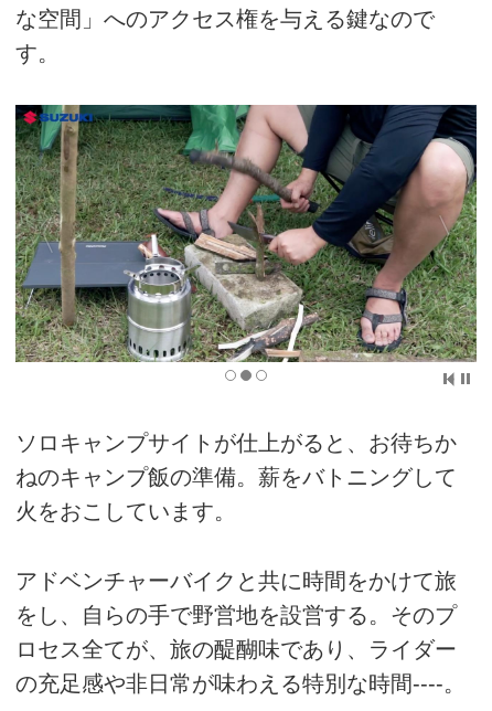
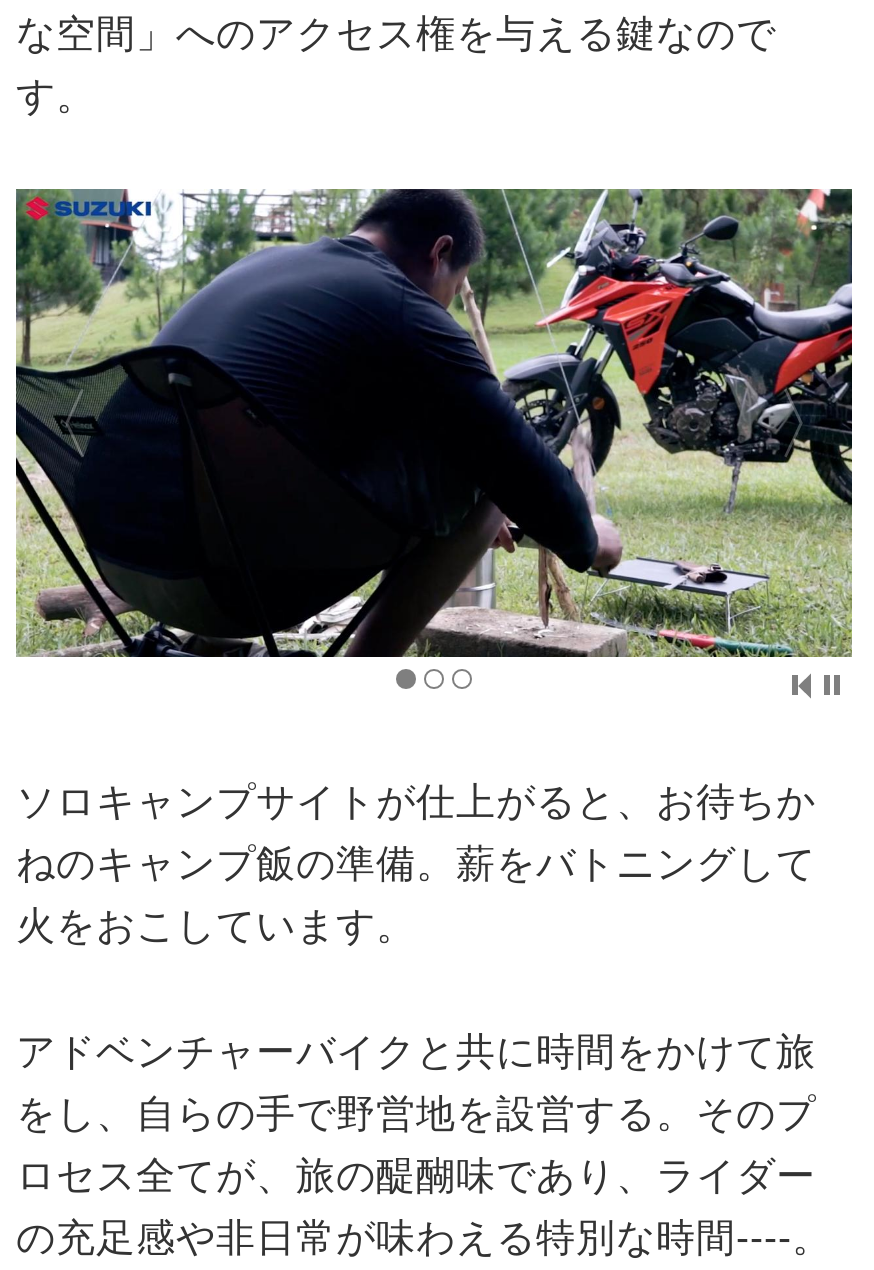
- [image]
+ [image]
